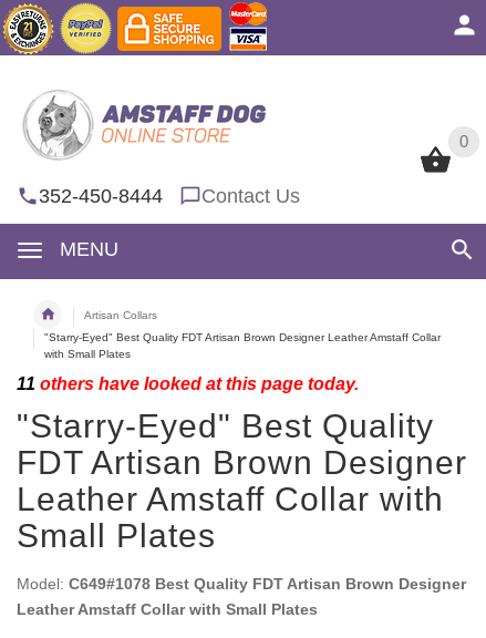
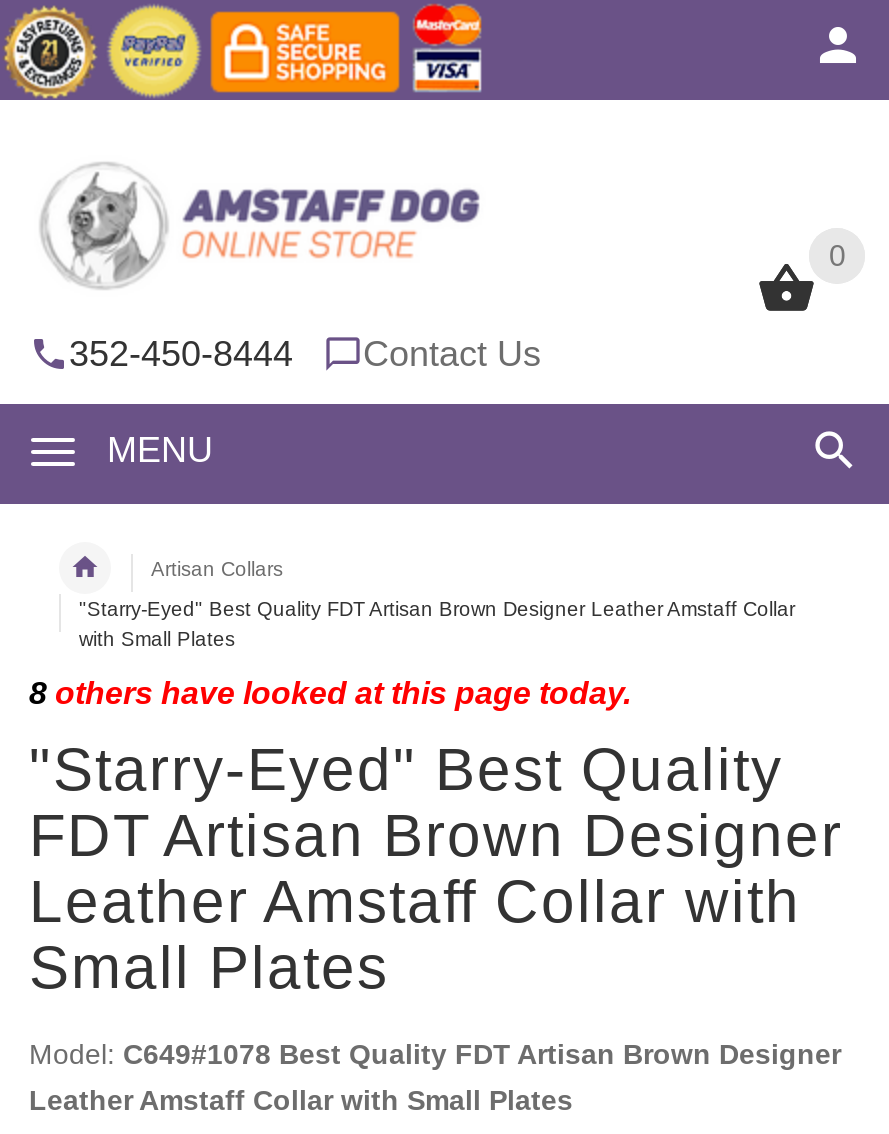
- 11 others have looked at this page today.
+ 8 others have looked at this page today.
